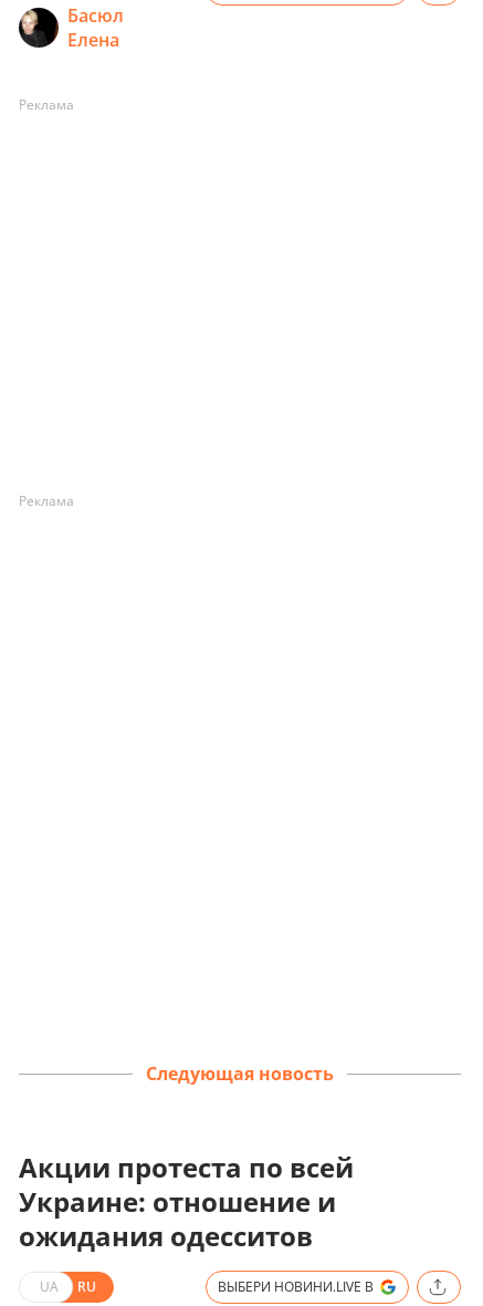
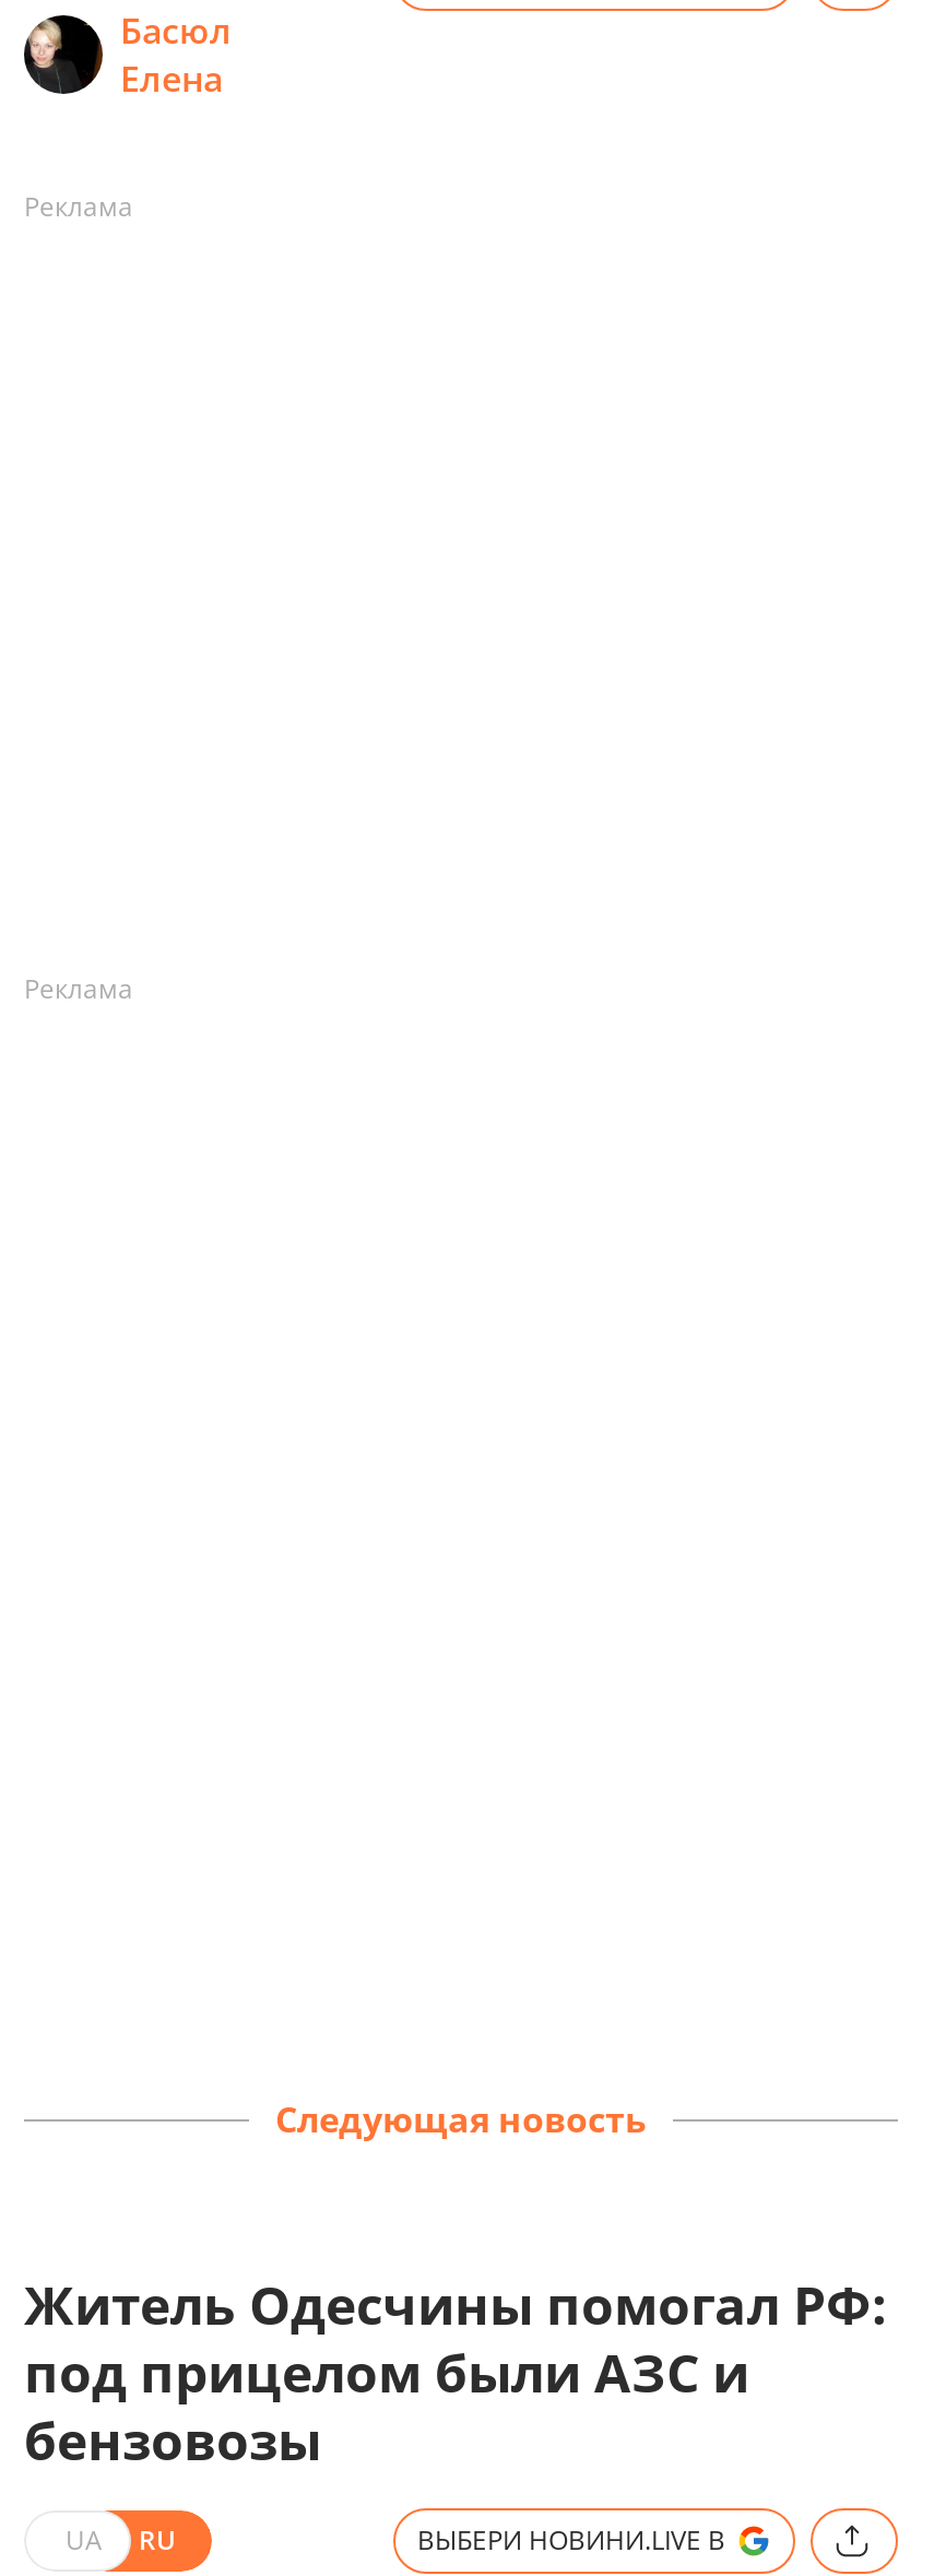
- Акции протеста по всей
- Украине: отношение и
- ожидания одесситов
+ Житель Одесчины помогал РФ:
+ под прицелом были АЗС и
+ бензовозы
